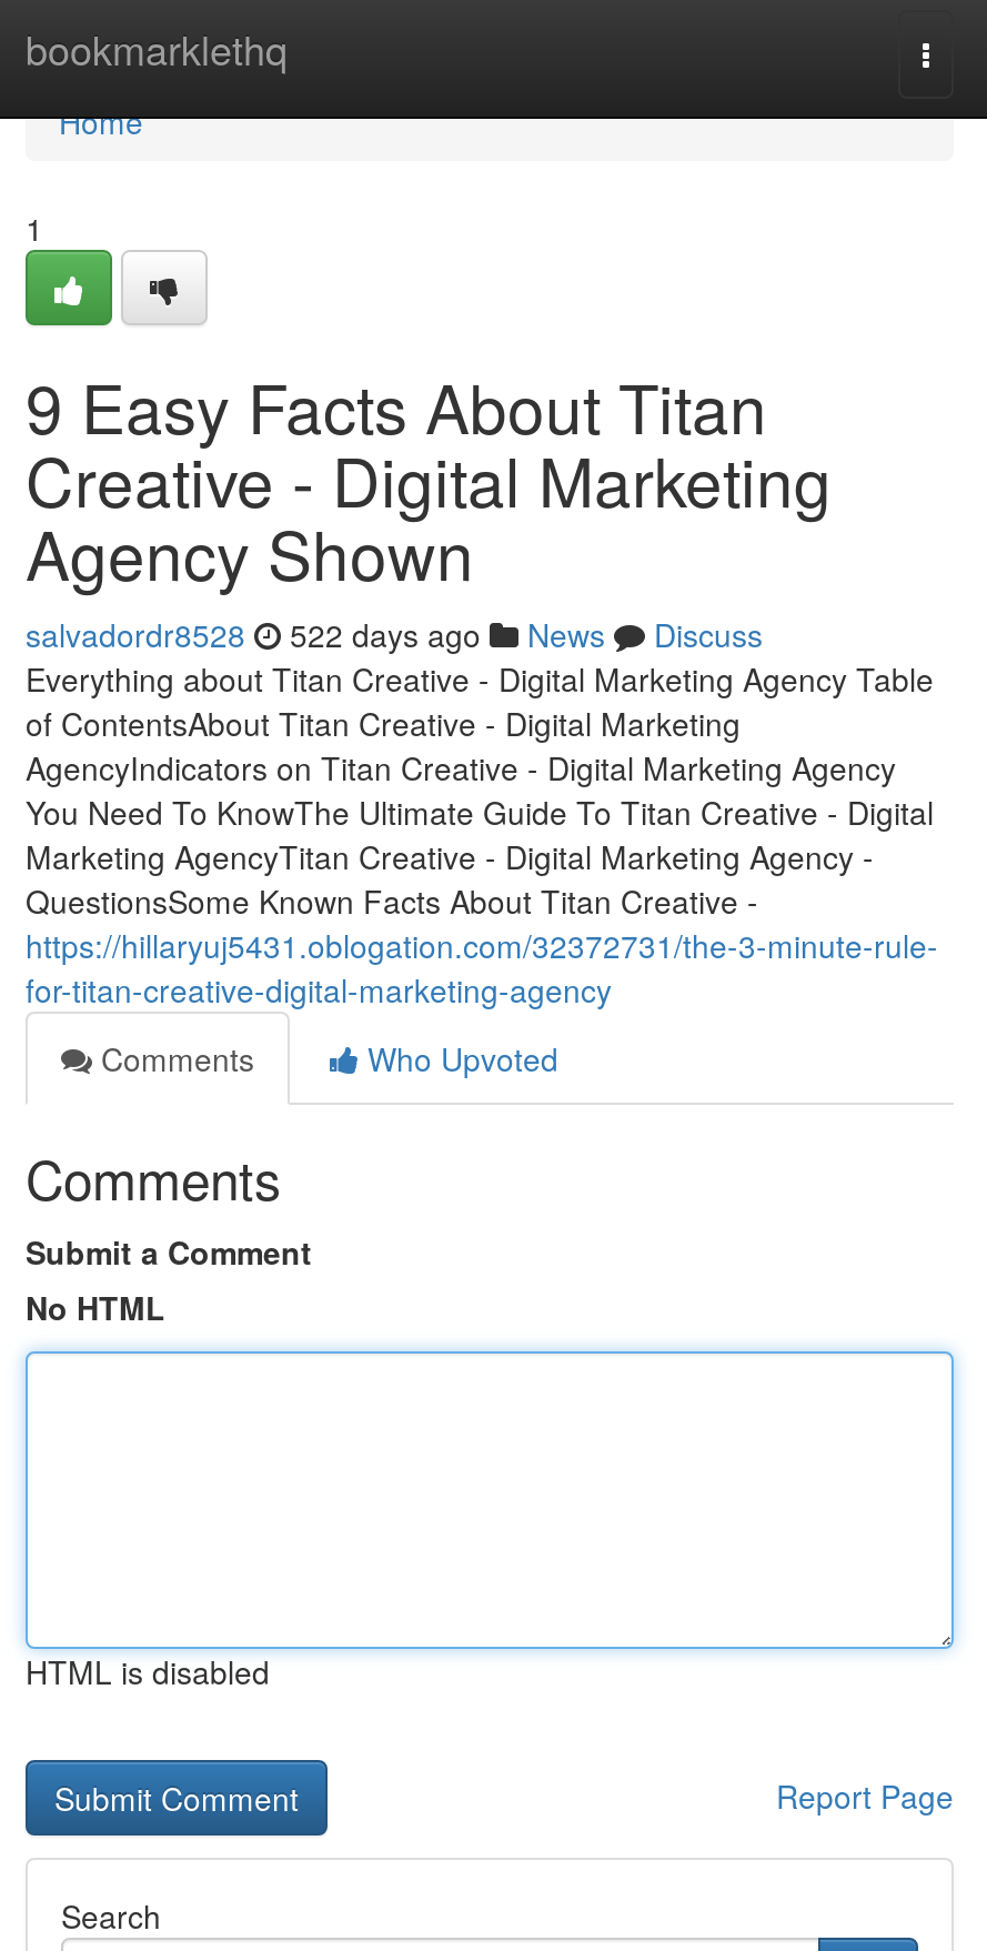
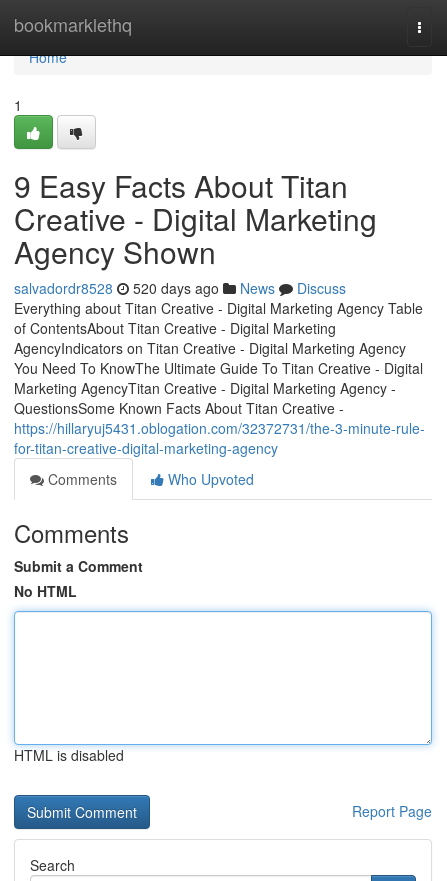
- salvadordr8528 522 days ago News Discuss
+ salvadordr8528 520 days ago News Discuss
